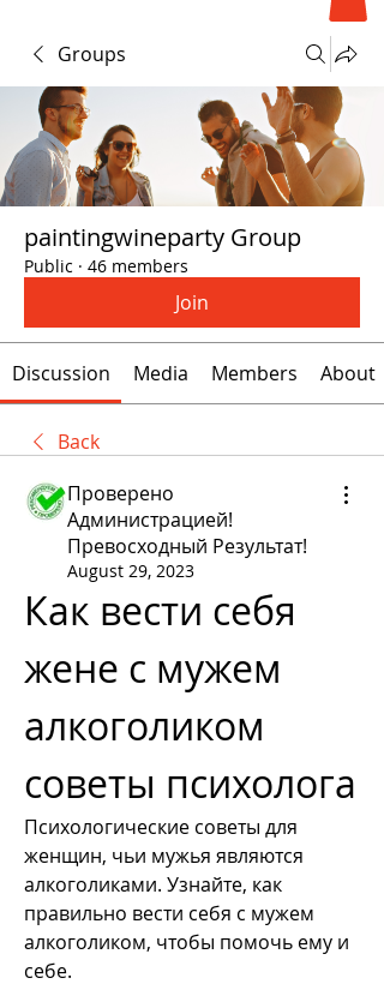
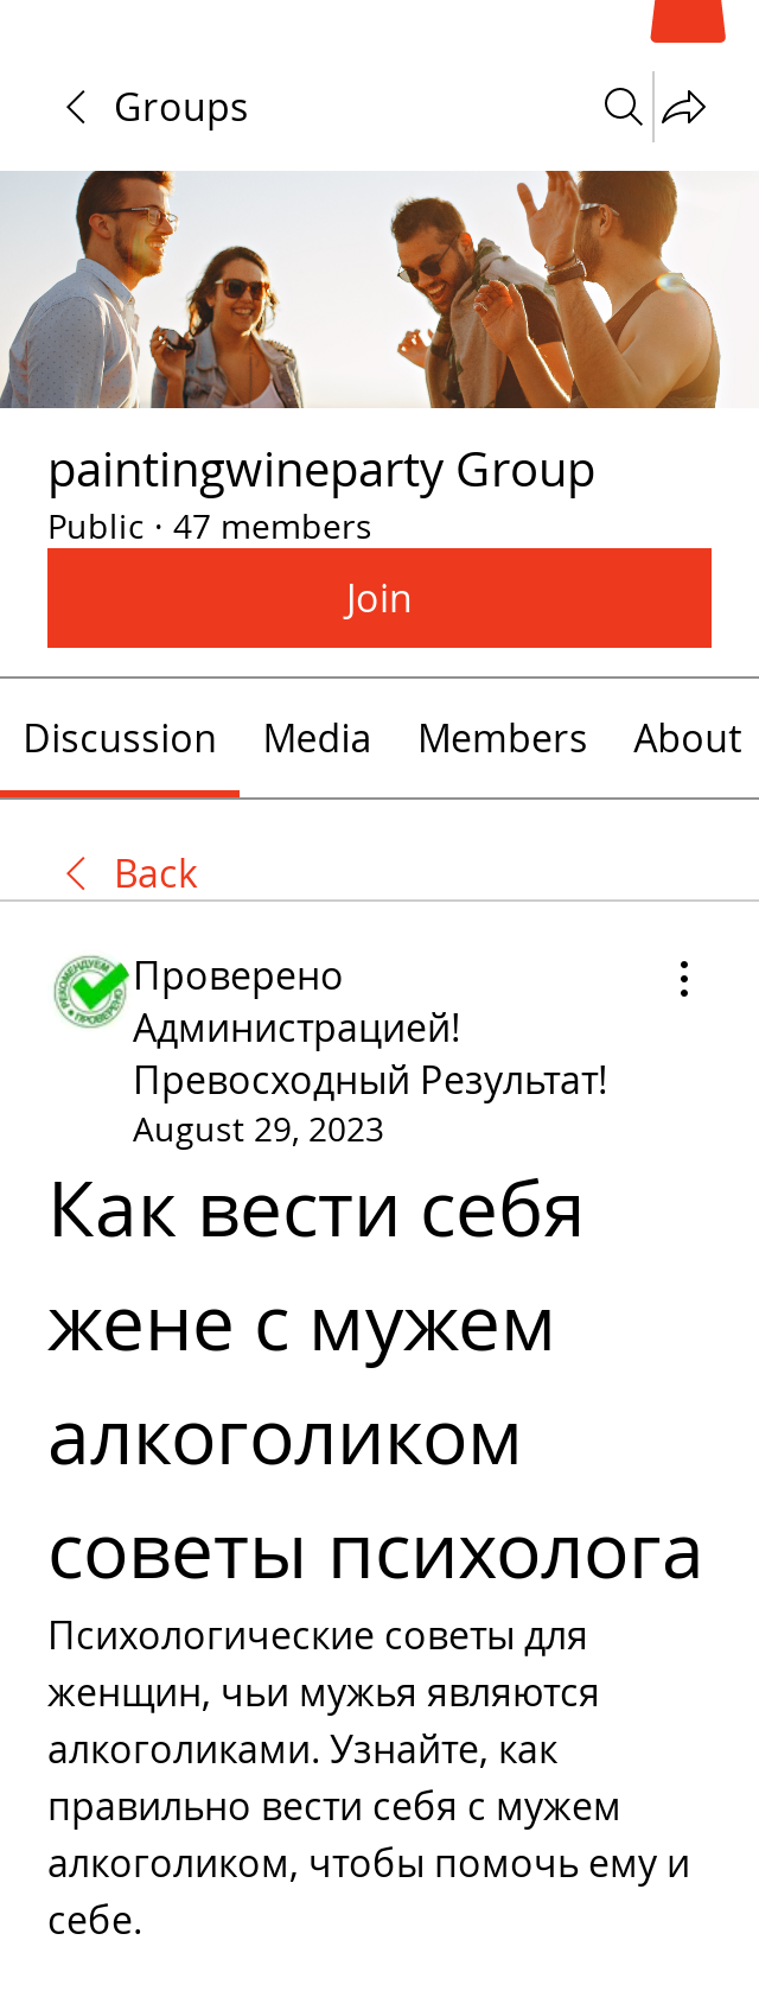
- Public · 46 members
+ Public · 47 members
